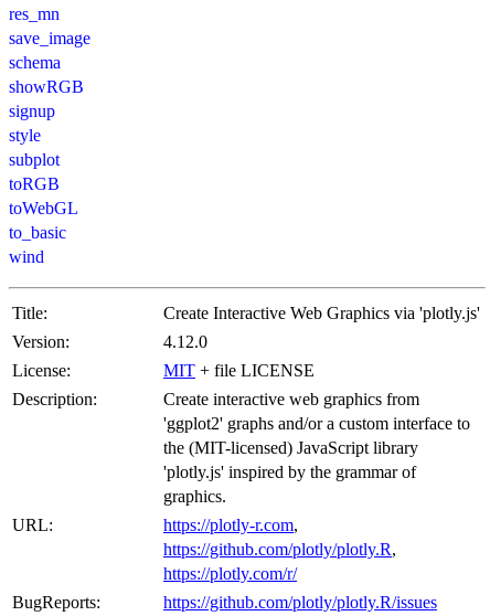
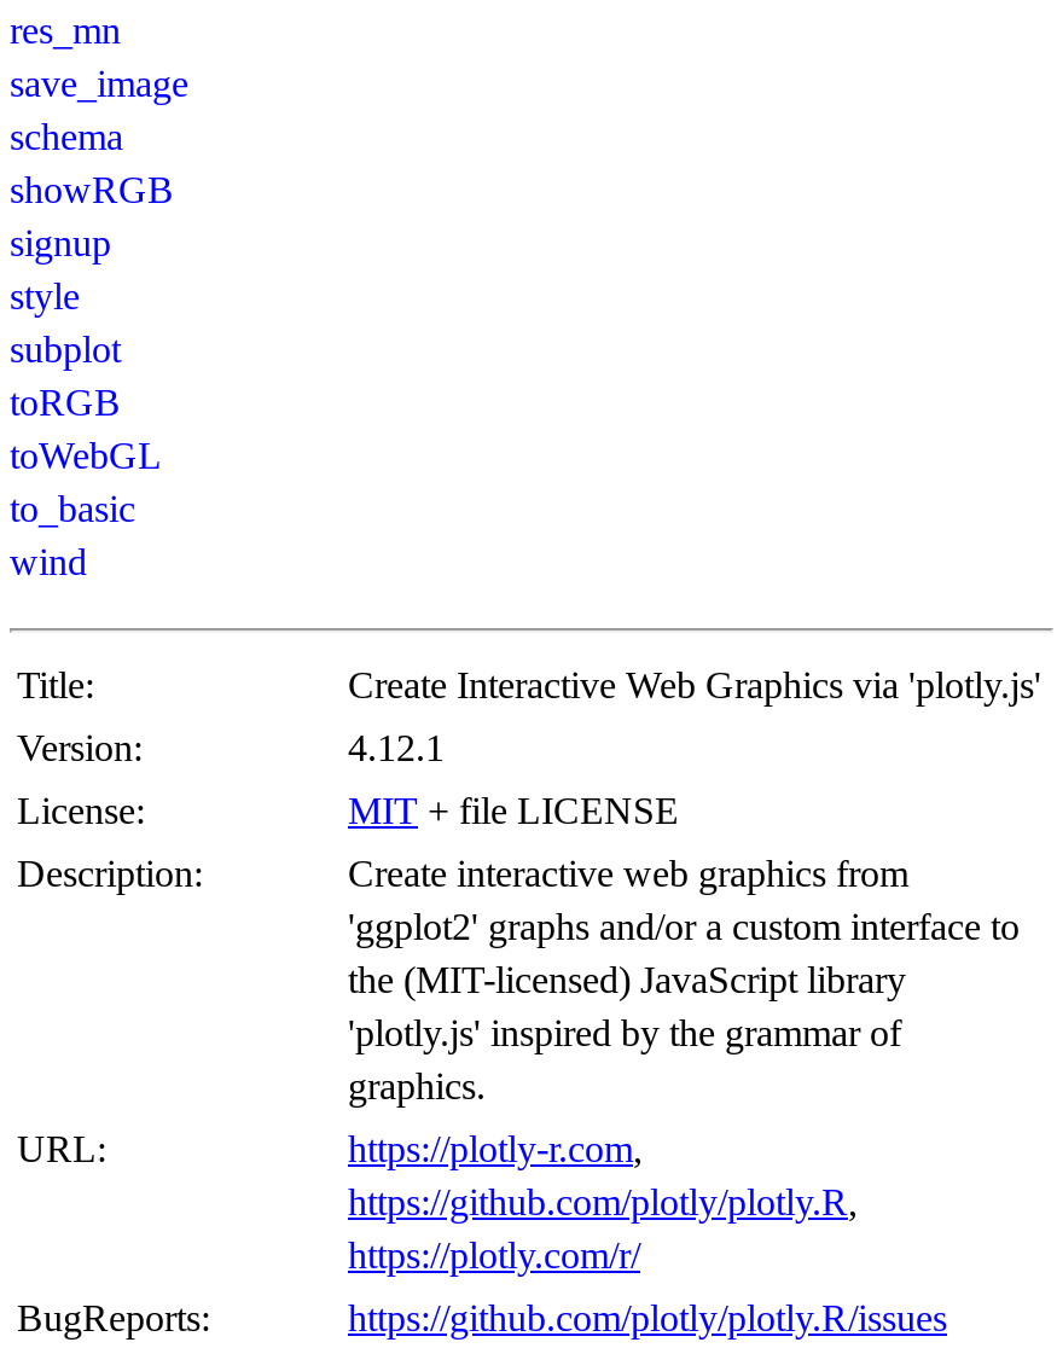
- 4.12.0
+ 4.12.1
